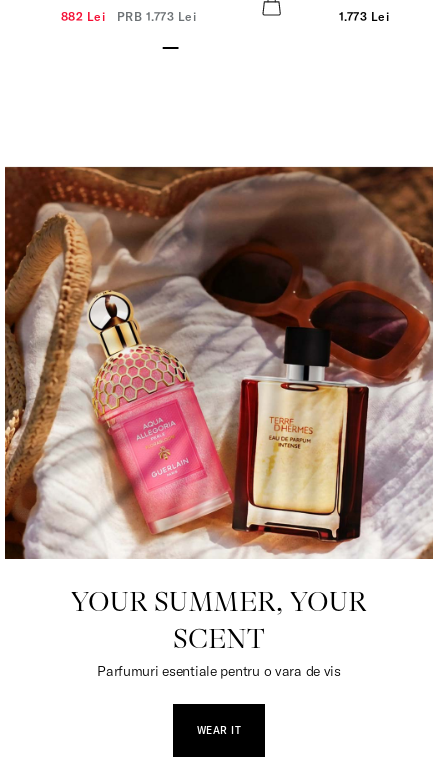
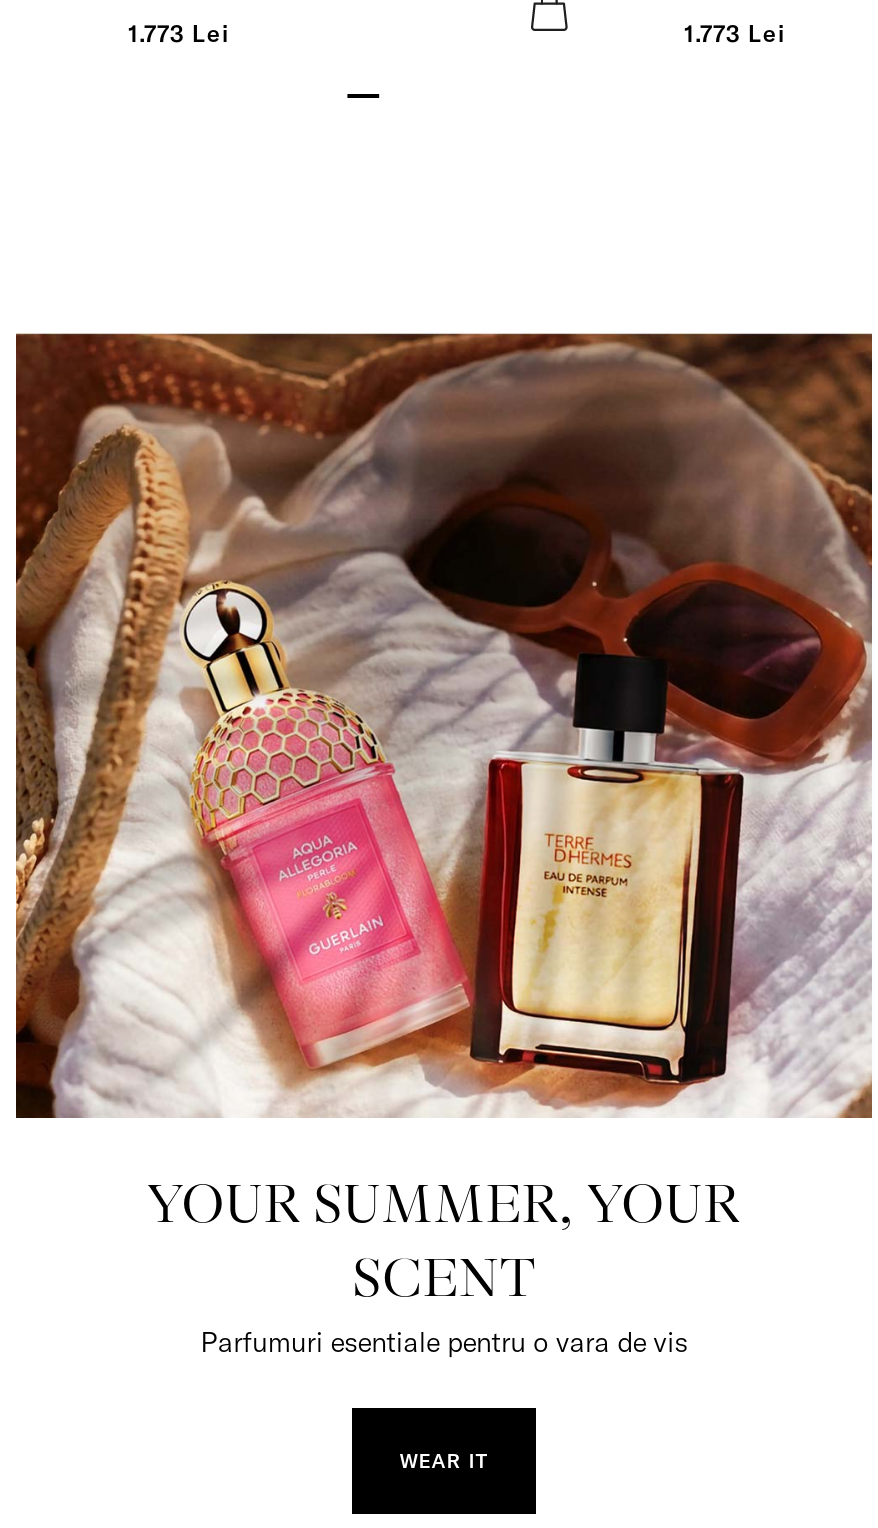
- 882 Lei PRB 1.773 Lei
+ 1.773 Lei
